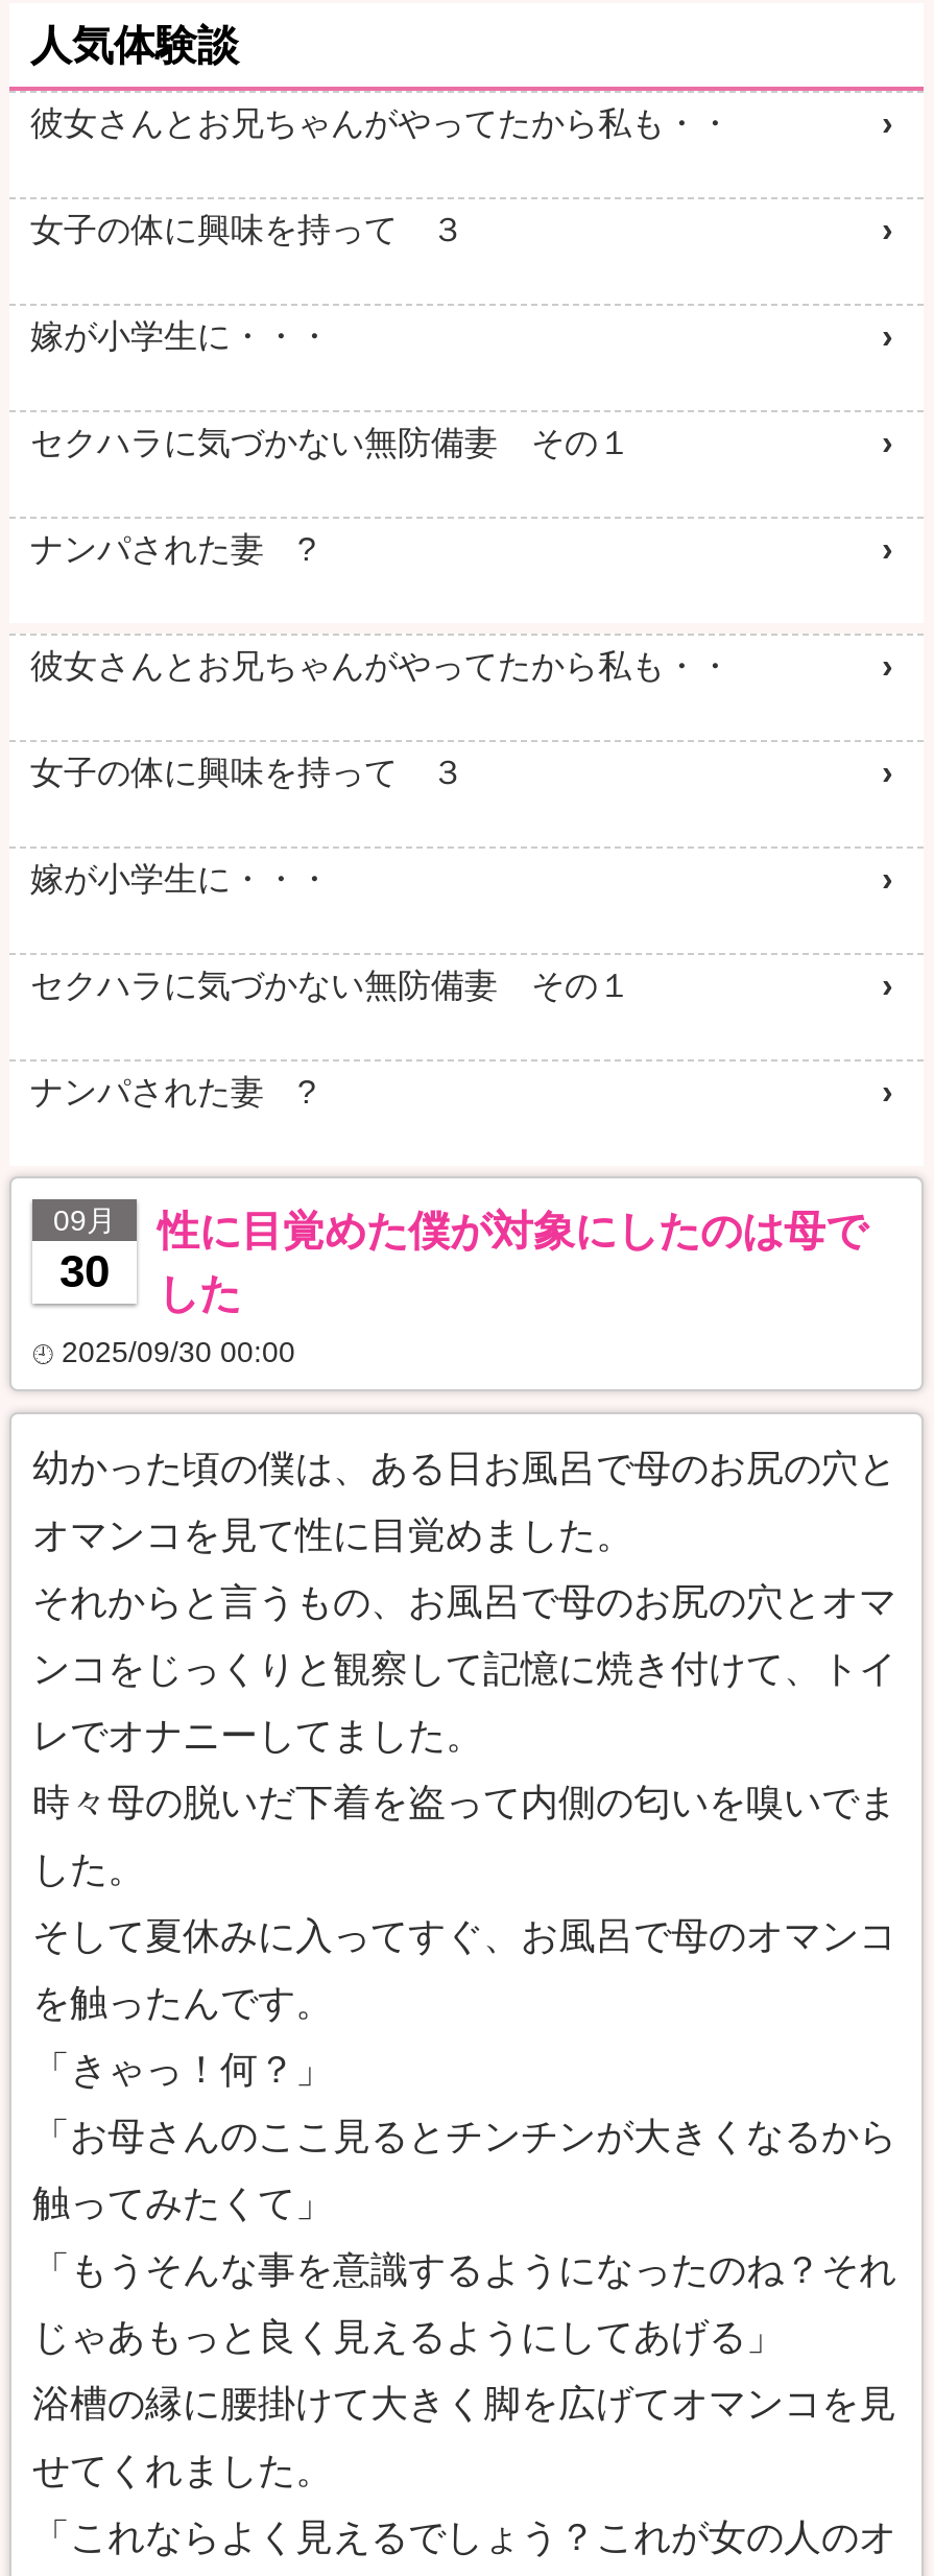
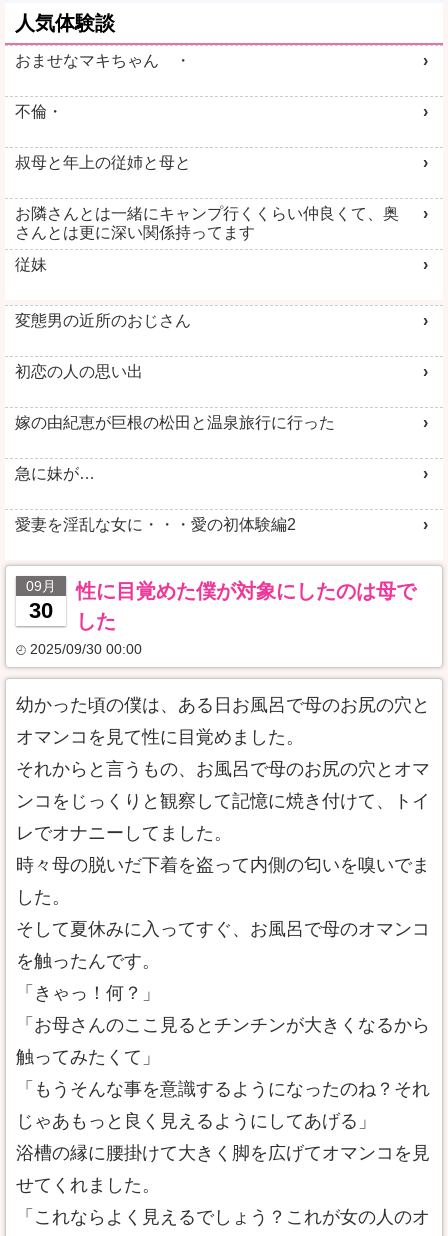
- 彼女さんとお兄ちゃんがやってたから私も・・
+ おませなマキちゃん ・

- 女子の体に興味を持って ３
+ 不倫・

- 嫁が小学生に・・・
+ 叔母と年上の従姉と母と

- セクハラに気づかない無防備妻 その１
+ お隣さんとは一緒にキャンプ行くくらい仲良くて、奥
+ さんとは更に深い関係持ってます

- ナンパされた妻 ?
+ 従妹

- 彼女さんとお兄ちゃんがやってたから私も・・
+ 変態男の近所のおじさん

- 女子の体に興味を持って ３
+ 初恋の人の思い出

- 嫁が小学生に・・・
+ 嫁の由紀恵が巨根の松田と温泉旅行に行った

- セクハラに気づかない無防備妻 その１
+ 急に妹が…

- ナンパされた妻 ?
+ 愛妻を淫乱な女に・・・愛の初体験編2
